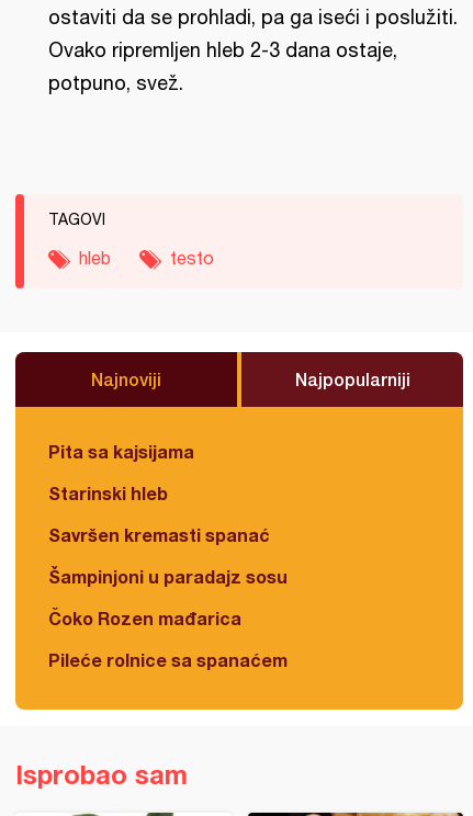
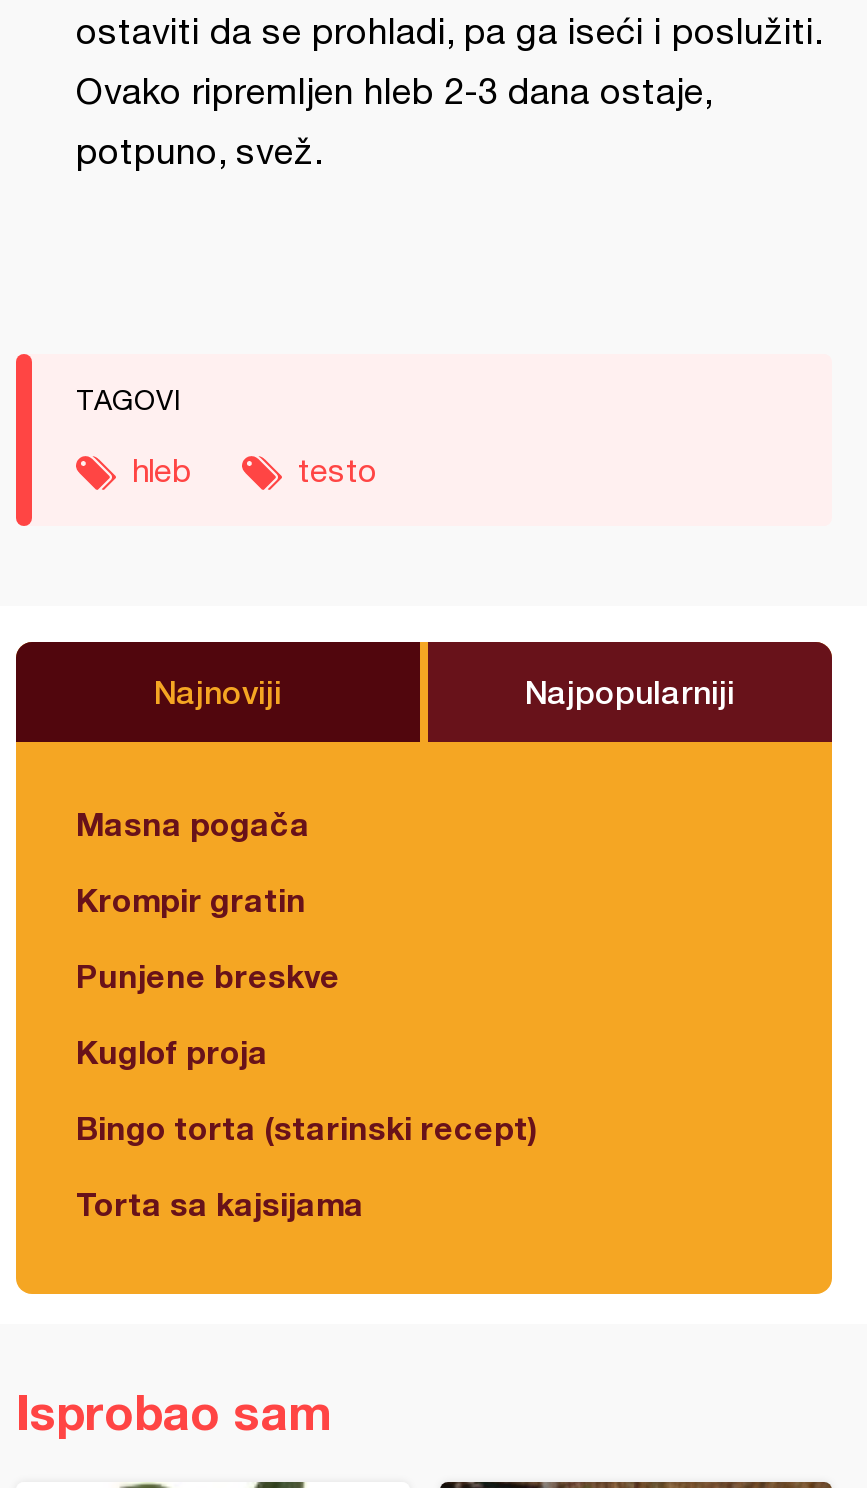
- Pita sa kajsijama
+ Masna pogača

- Starinski hleb
+ Krompir gratin

- Savršen kremasti spanać
+ Punjene breskve

- Šampinjoni u paradajz sosu
+ Kuglof proja

- Čoko Rozen mađarica
+ Bingo torta (starinski recept)

- Pileće rolnice sa spanaćem
+ Torta sa kajsijama
